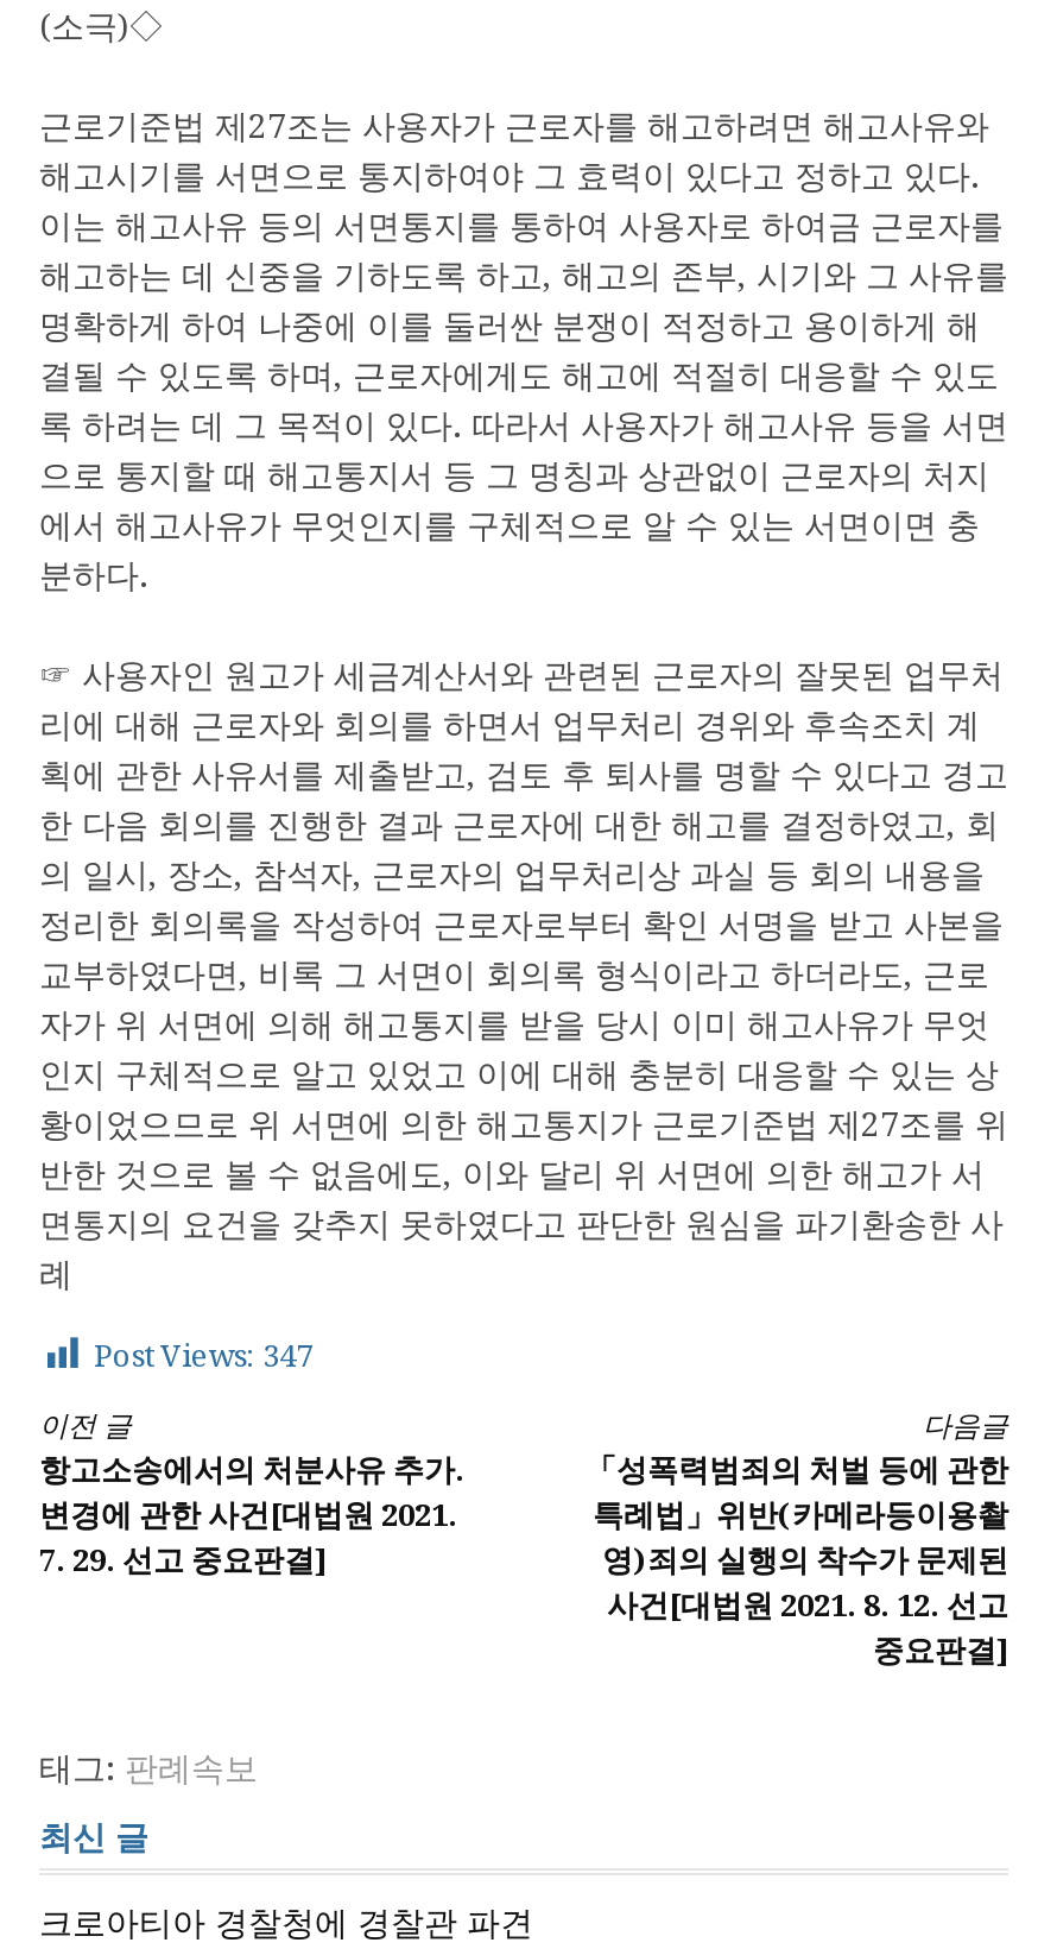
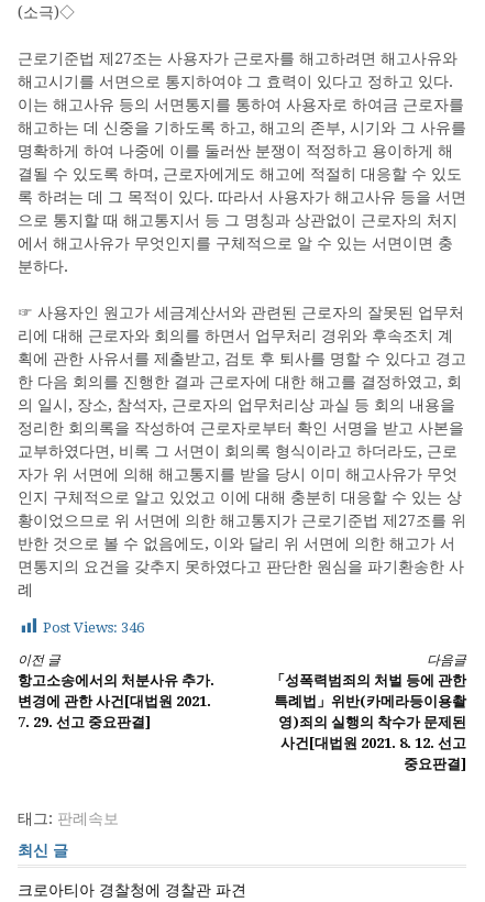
- Post Views: 347
+ Post Views: 346
